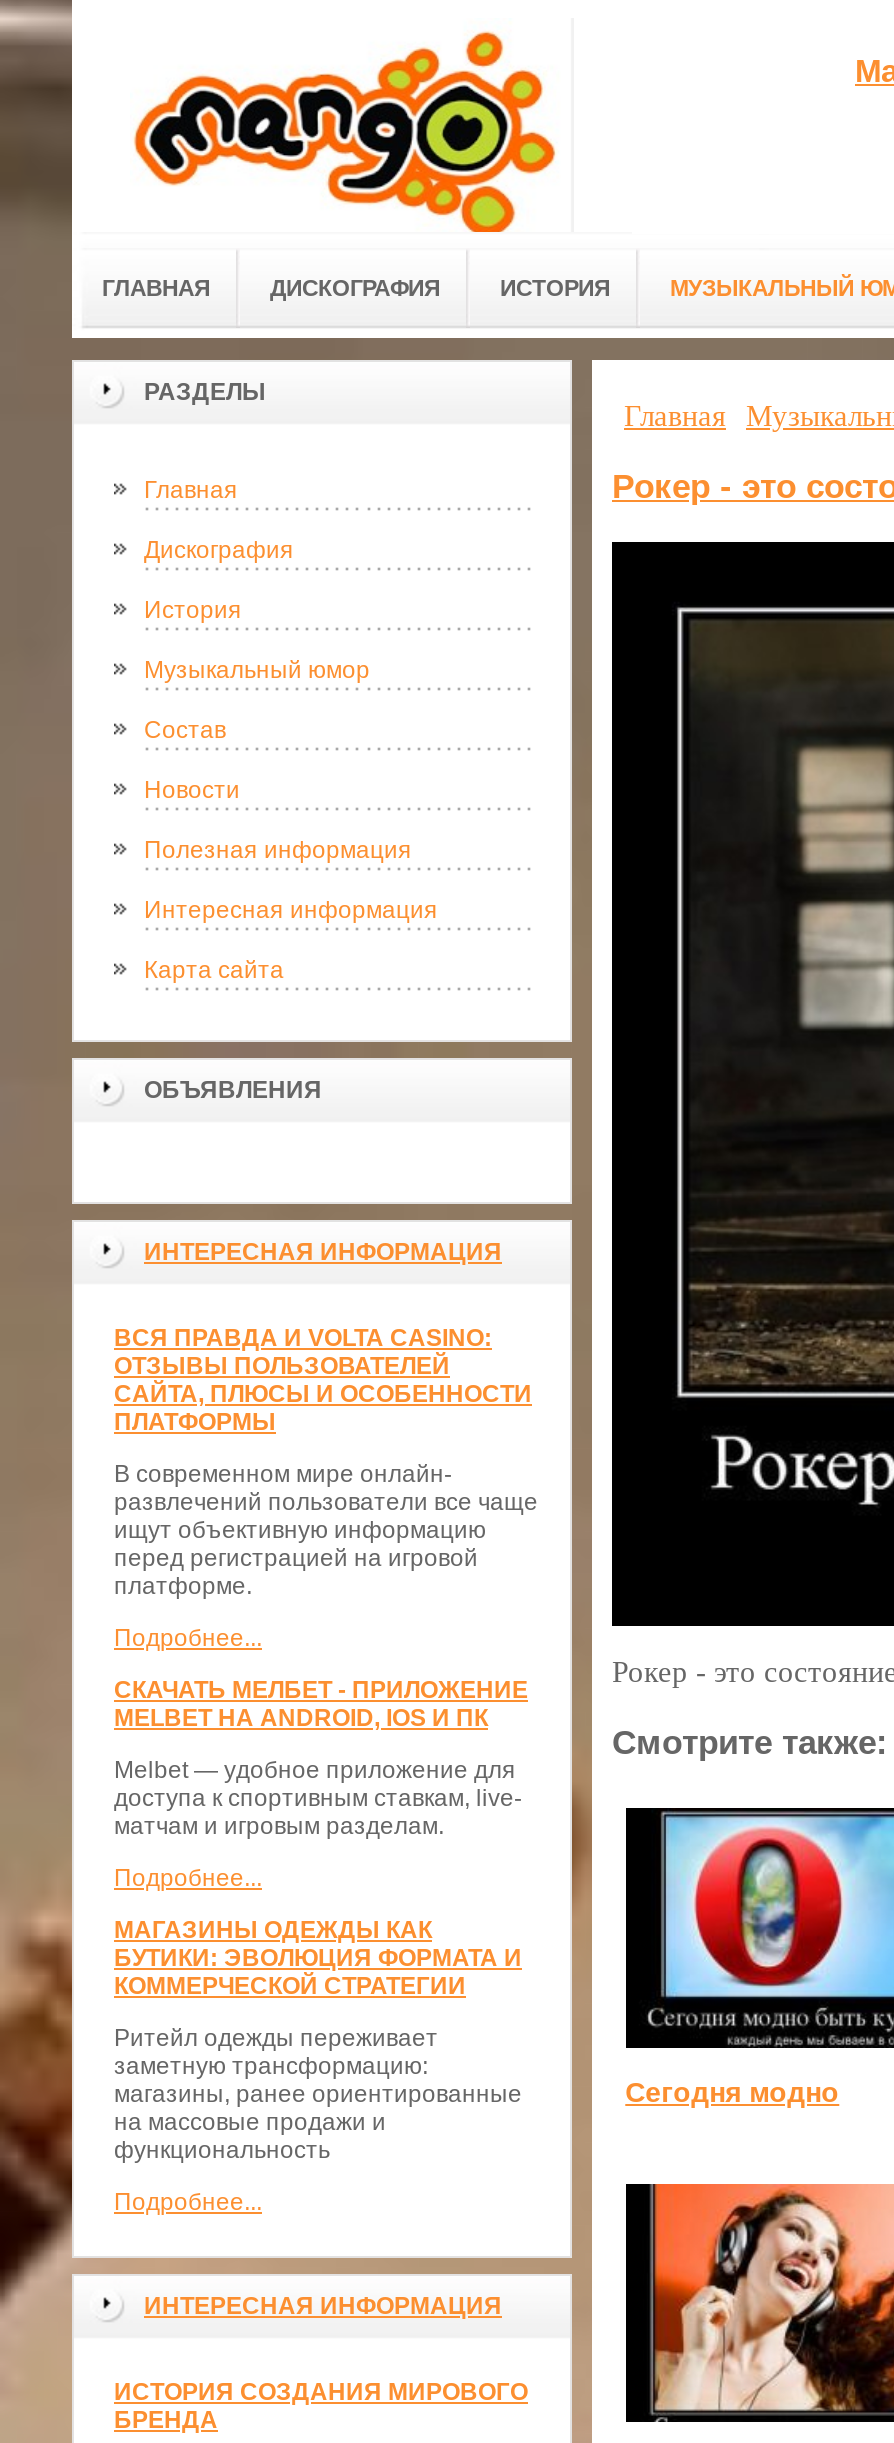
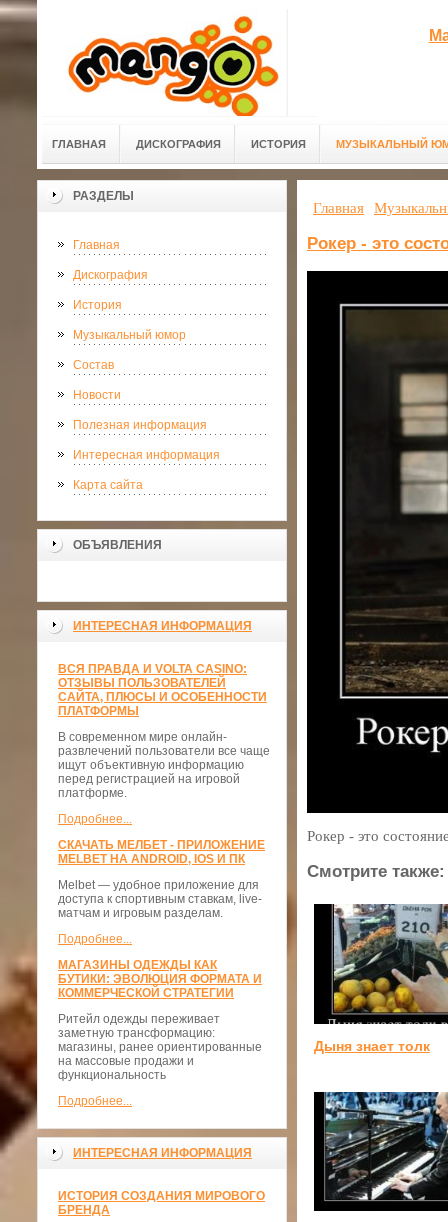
- [image]
- Сегодня модно
+ [image]
+ Дыня знает толк

- [image]
+ [image]
